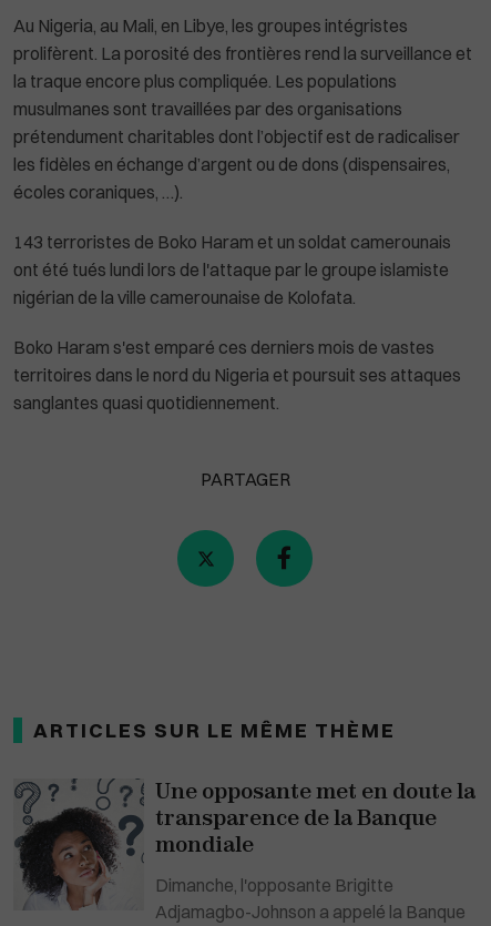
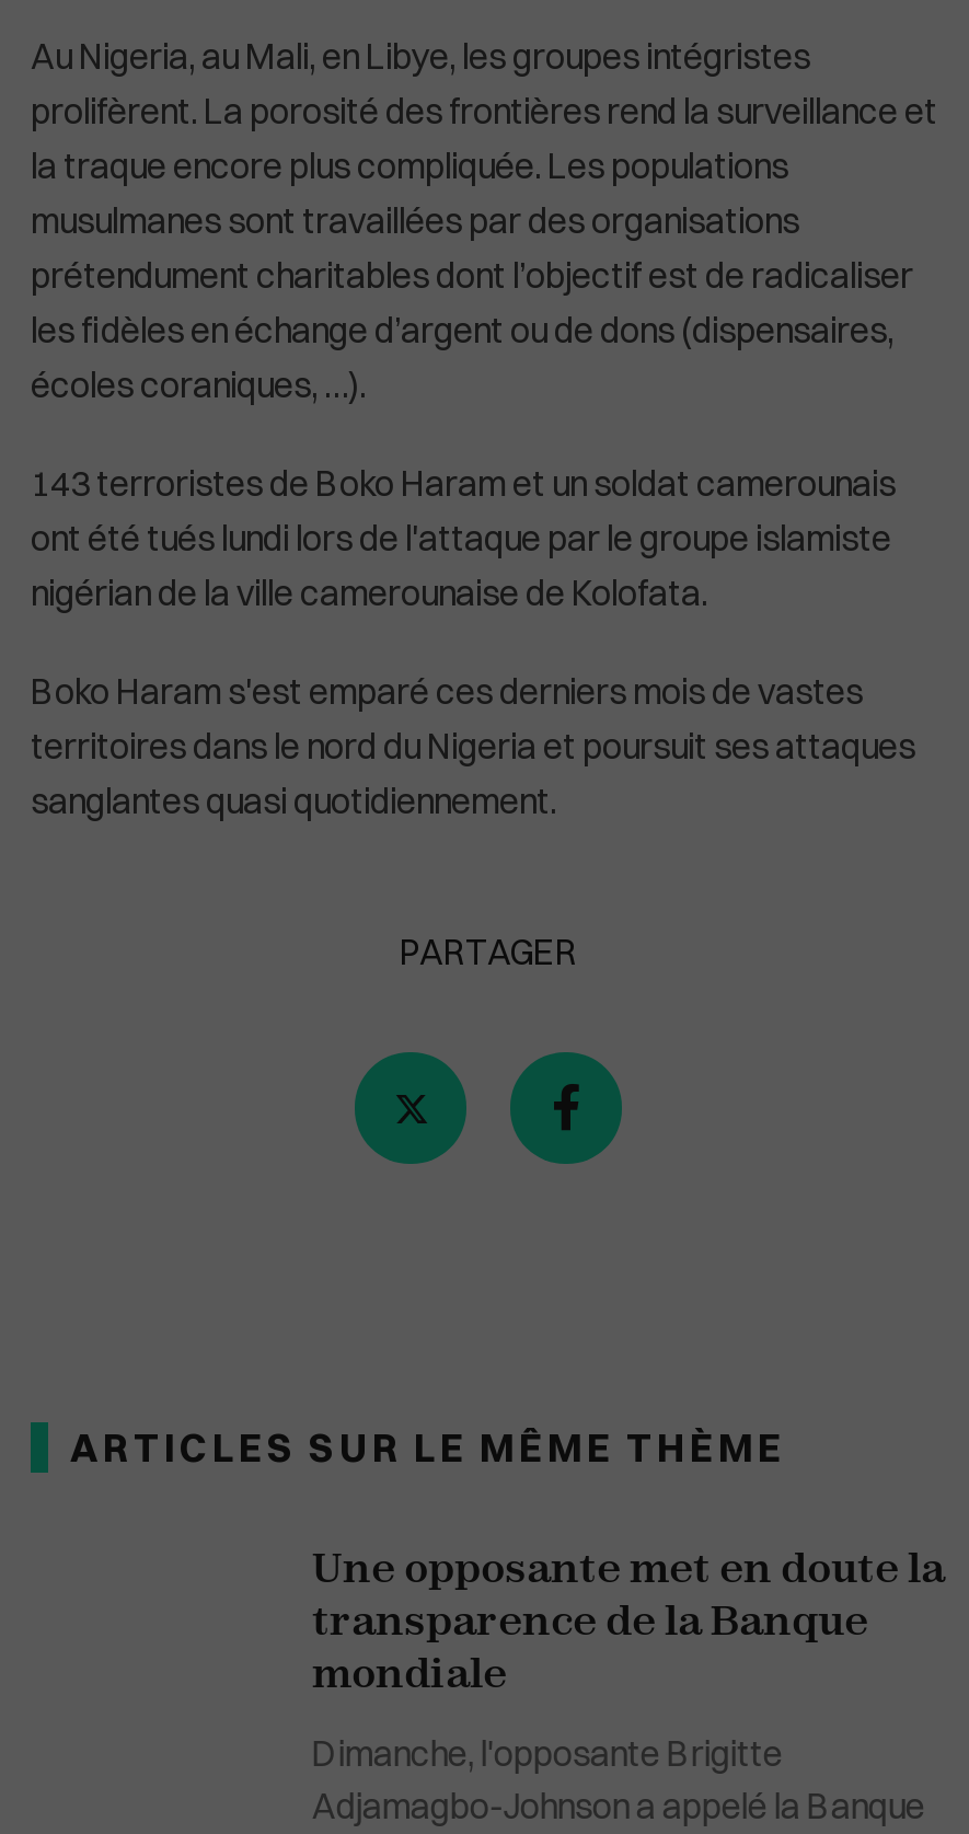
- [image]
